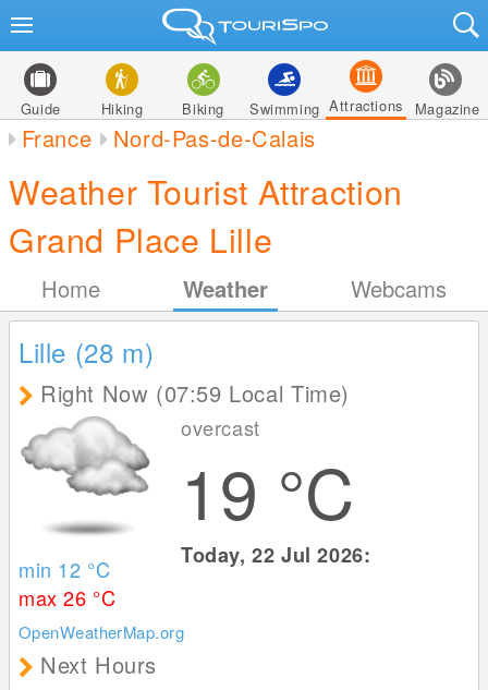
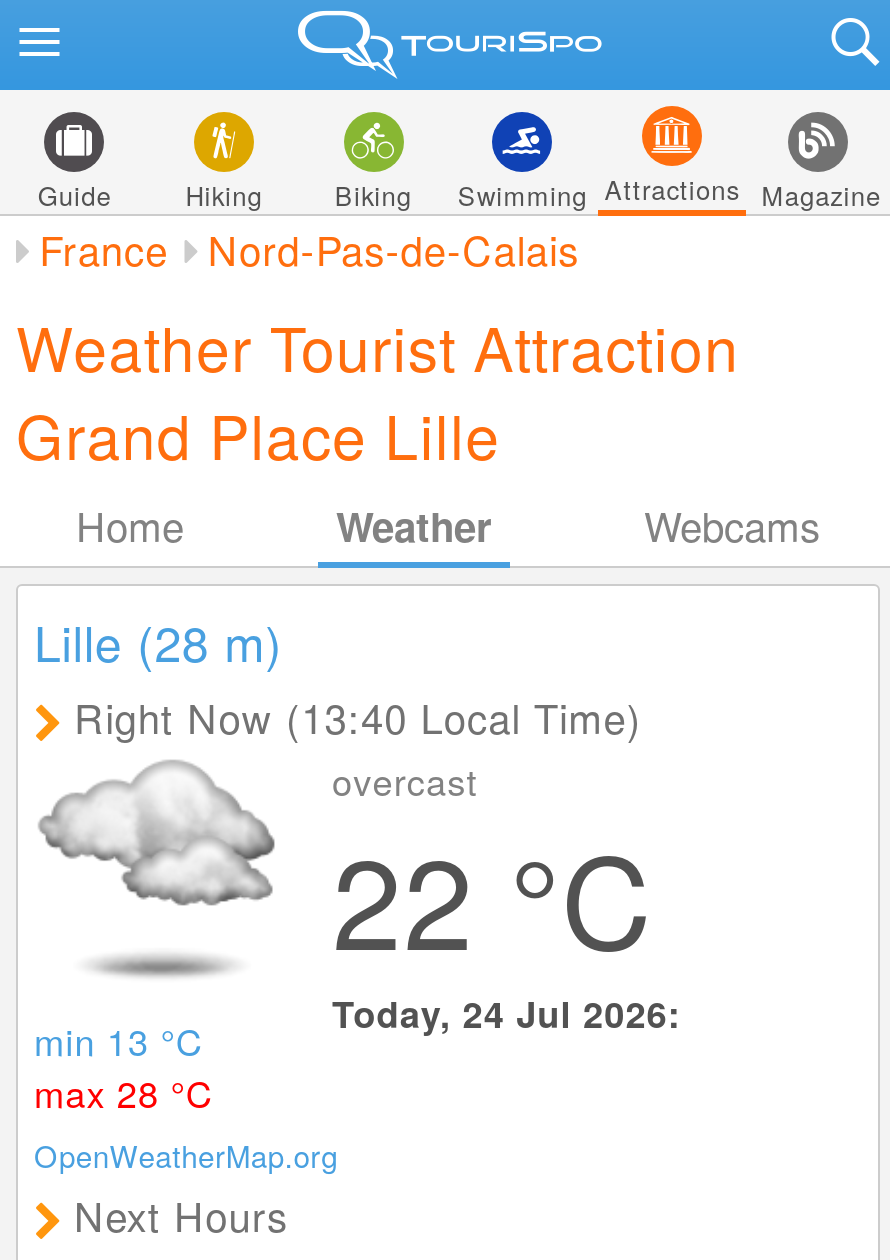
- Right Now (07:59 Local Time)
+ Right Now (13:40 Local Time)

- 19 °C
+ 22 °C

- Today, 22 Jul 2026:
+ Today, 24 Jul 2026:

- min 12 °C
+ min 13 °C

- max 26 °C
+ max 28 °C
